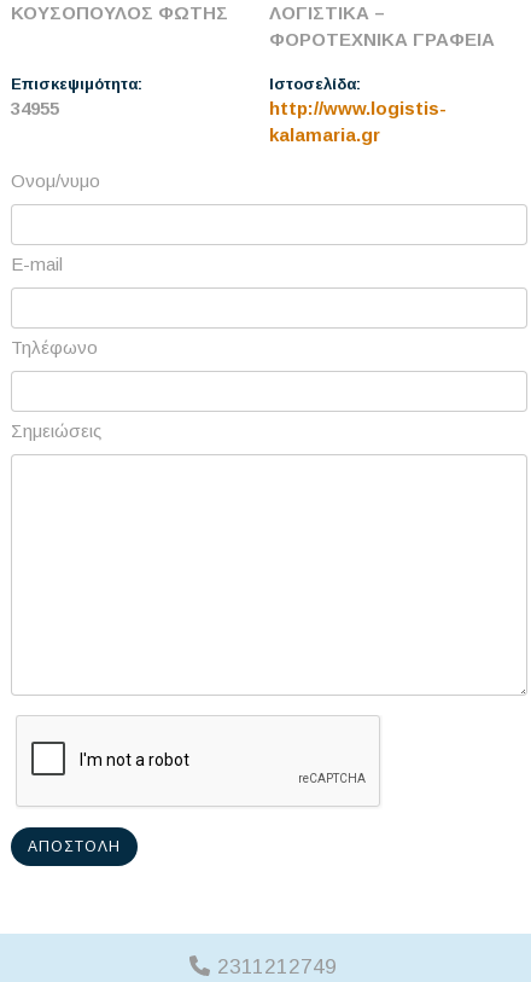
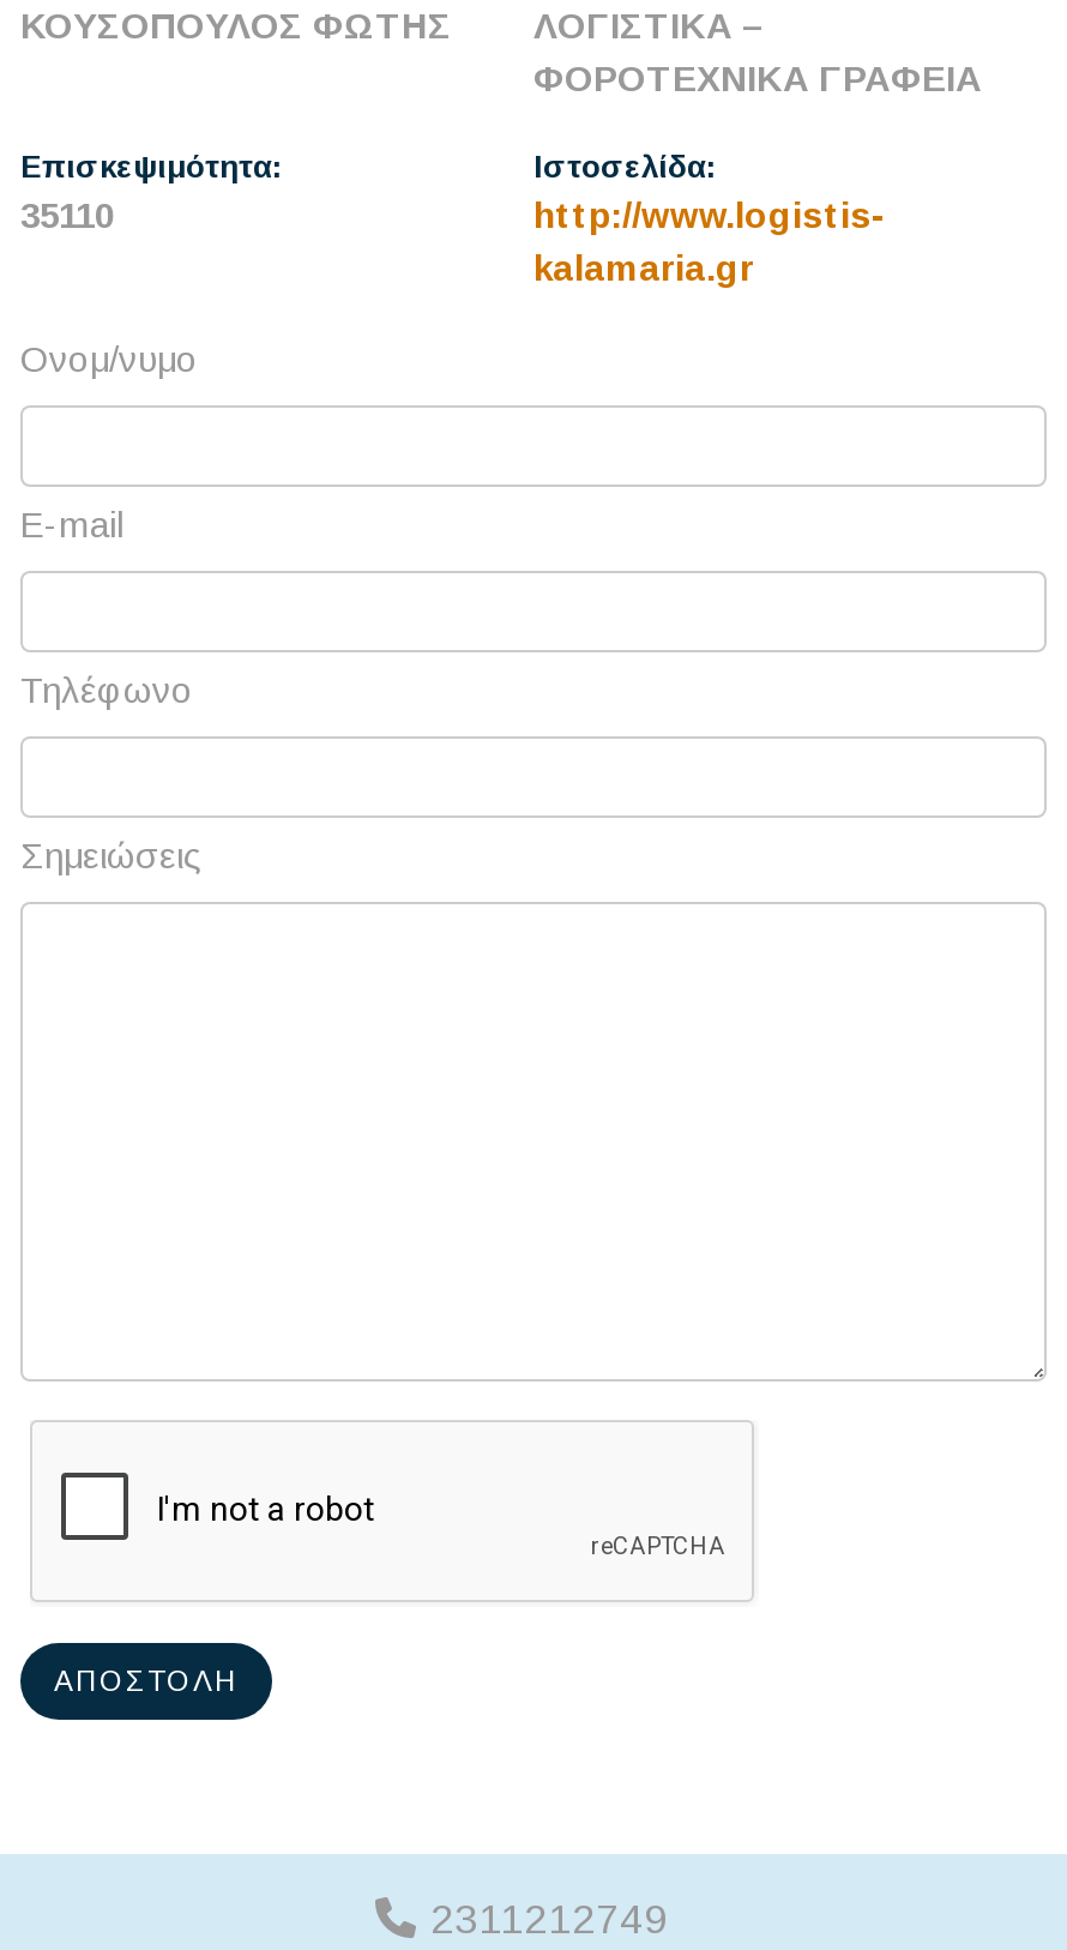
- 34955
+ 35110
